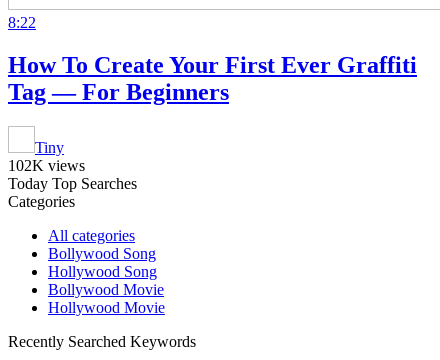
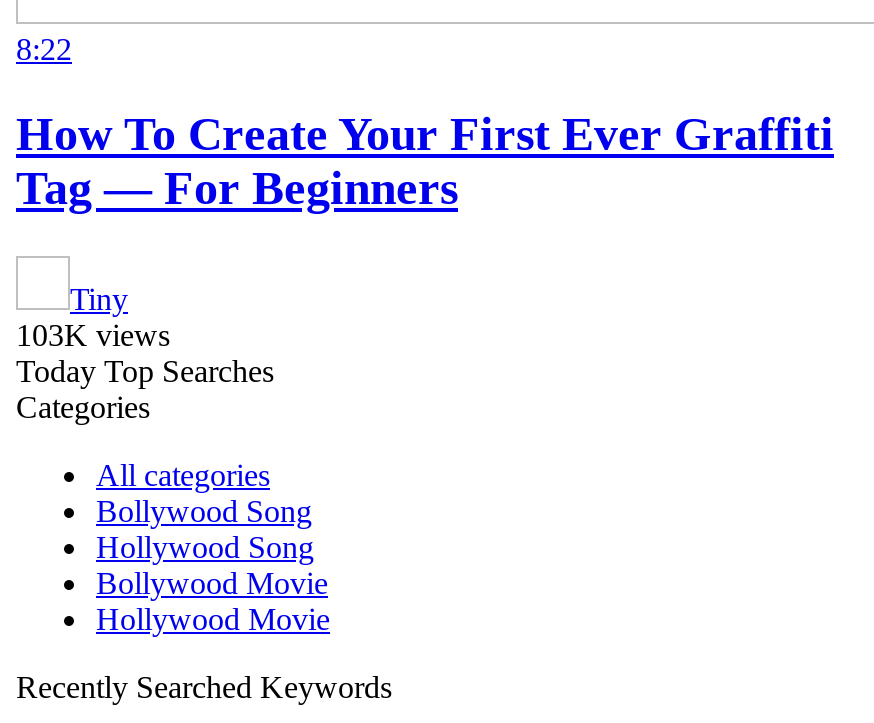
- 102K views
+ 103K views
